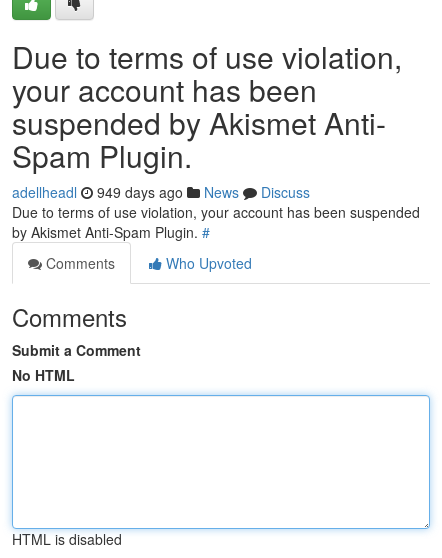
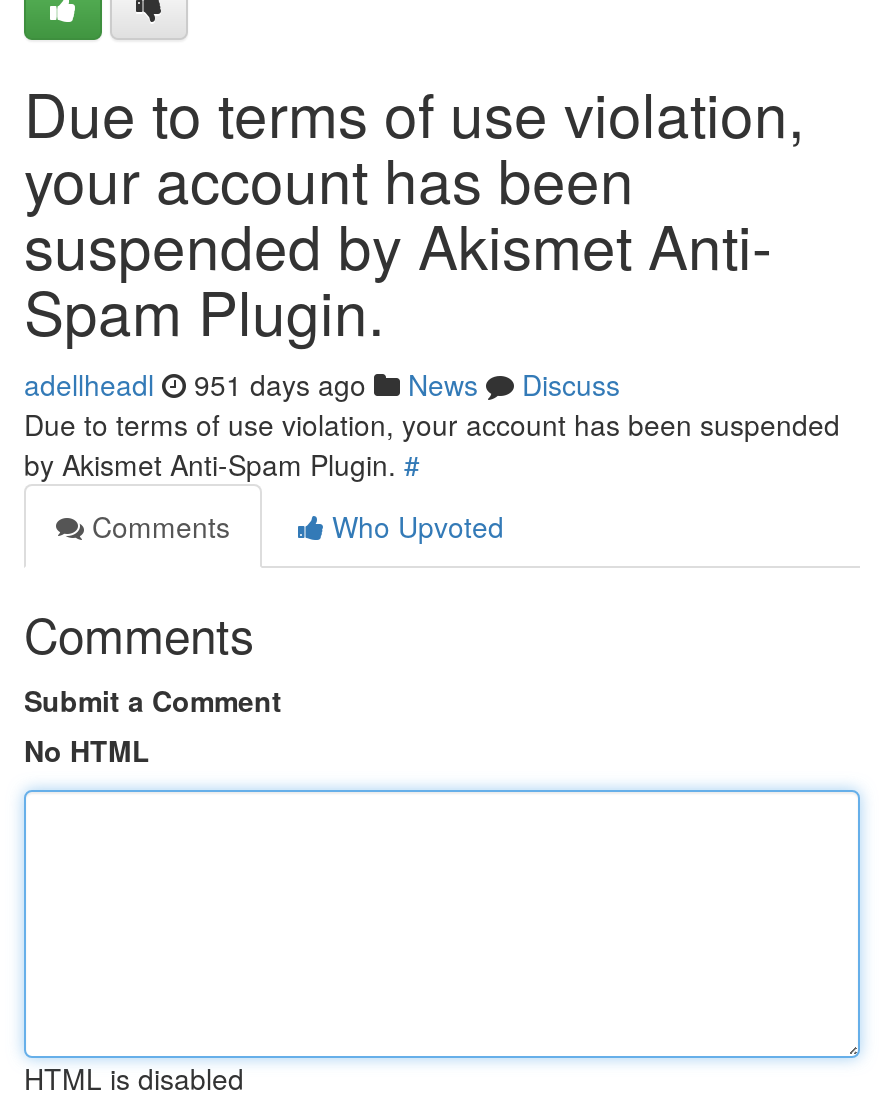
- adellheadl 949 days ago News Discuss
+ adellheadl 951 days ago News Discuss
